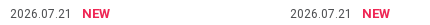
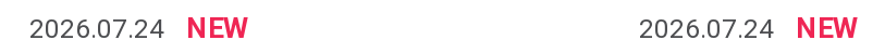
- 2026.07.21 NEW
+ 2026.07.24 NEW

- 2026.07.21 NEW
+ 2026.07.24 NEW
